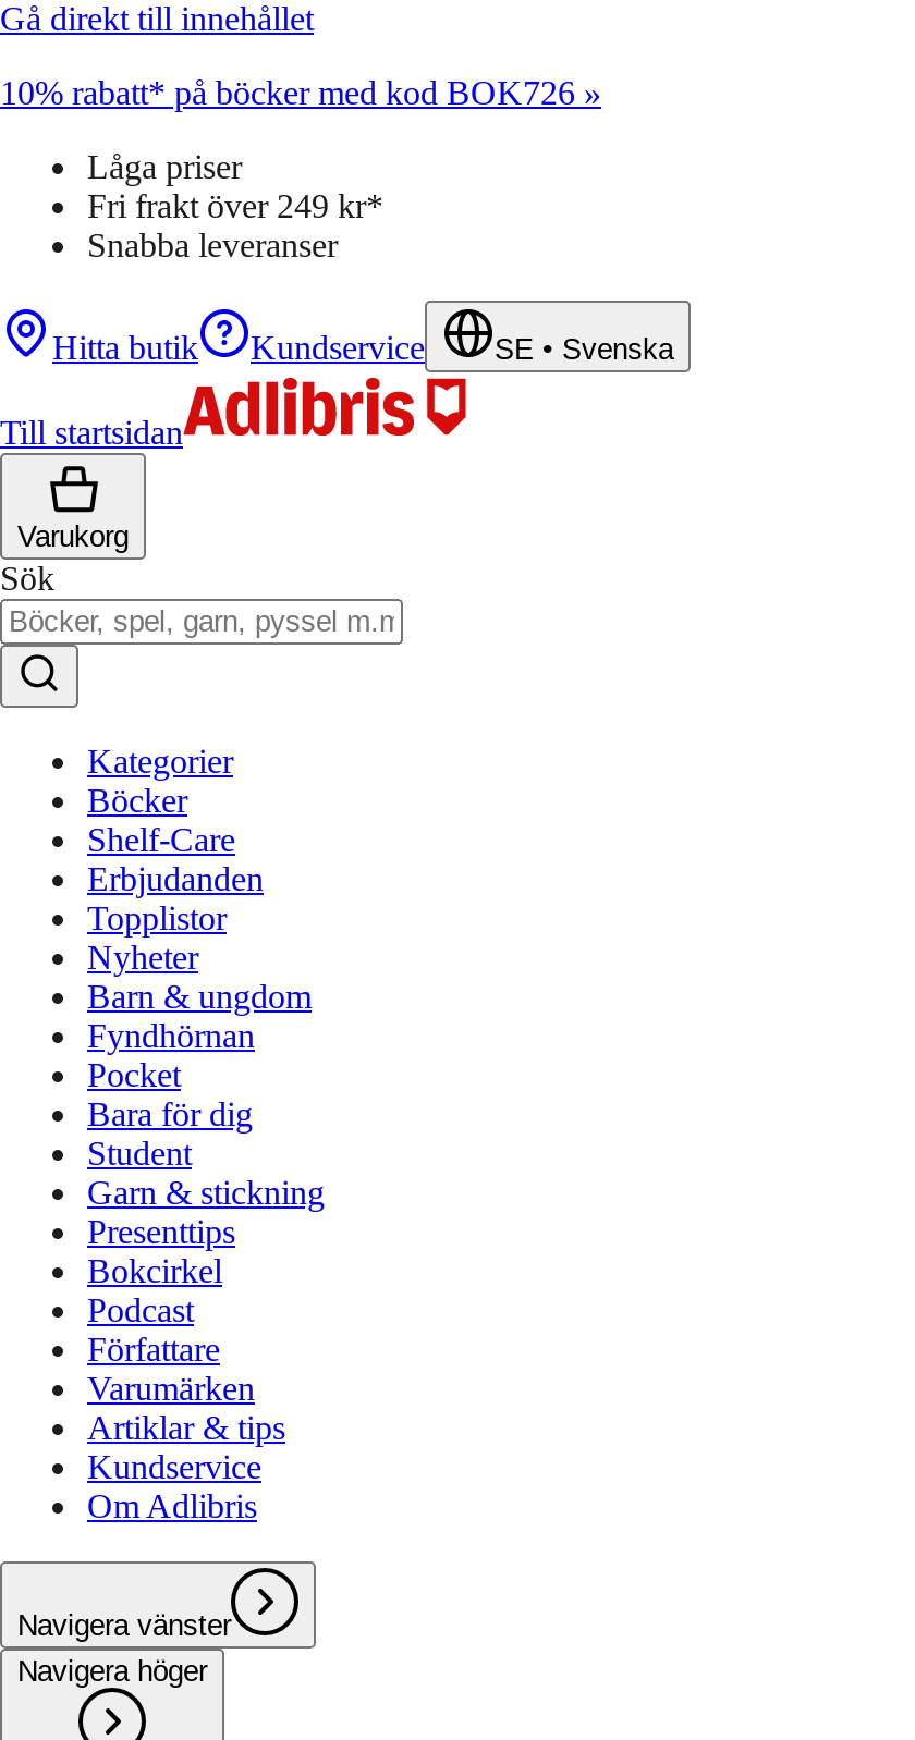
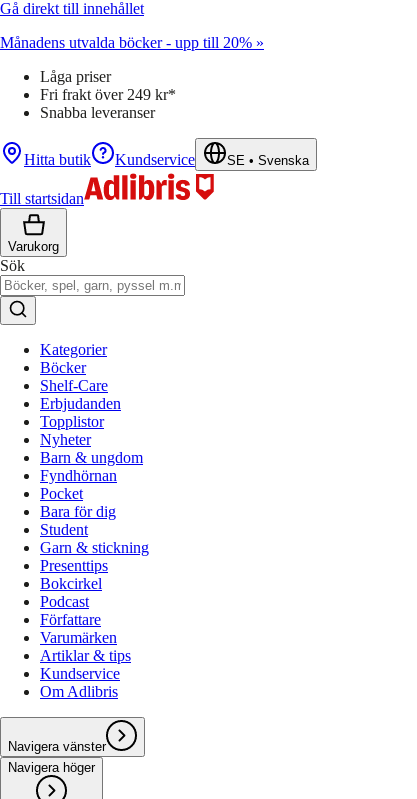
- 10% rabatt* på böcker med kod BOK726 »
+ Månadens utvalda böcker - upp till 20% »
